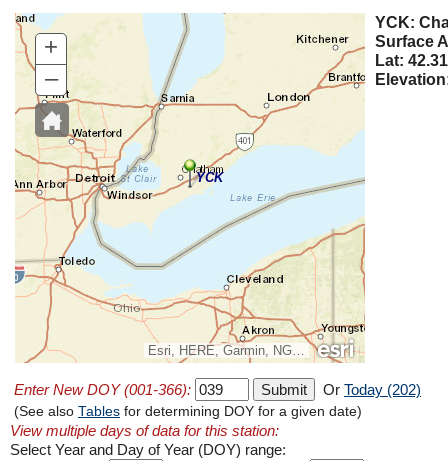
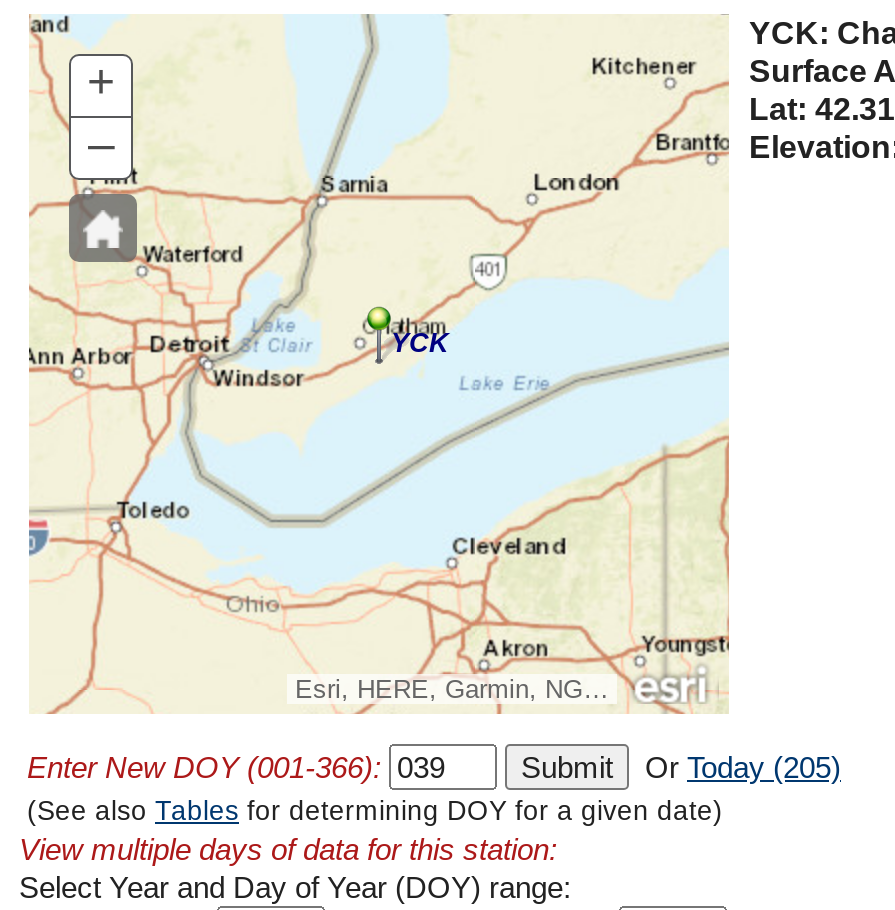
- Or Today (202)
+ Or Today (205)
